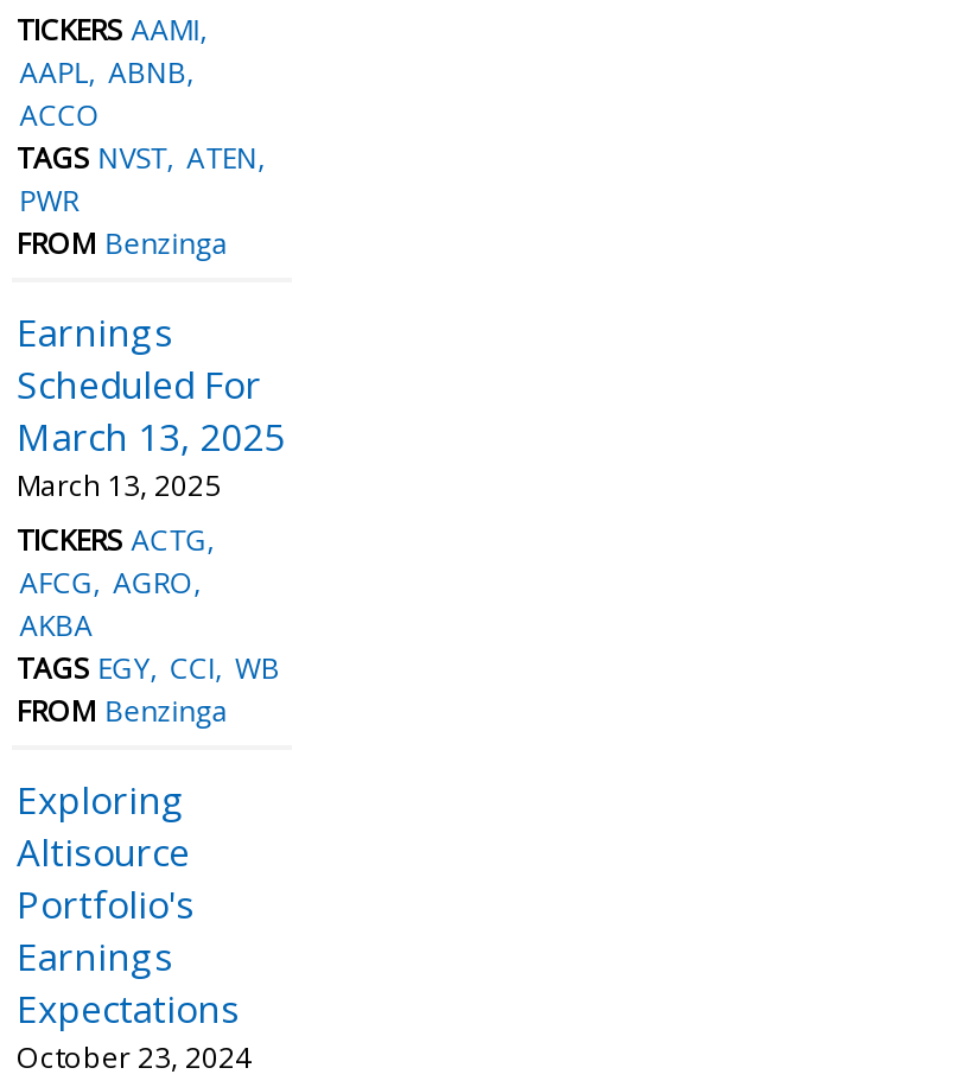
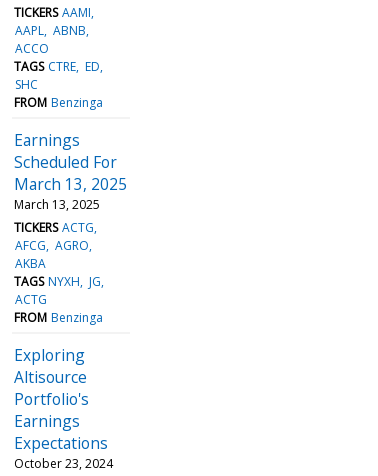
- TAGS NVST ATEN
- PWR
+ TAGS CTRE ED
+ SHC

- TAGS EGY CCI WB
+ TAGS NYXH JG
+ ACTG
